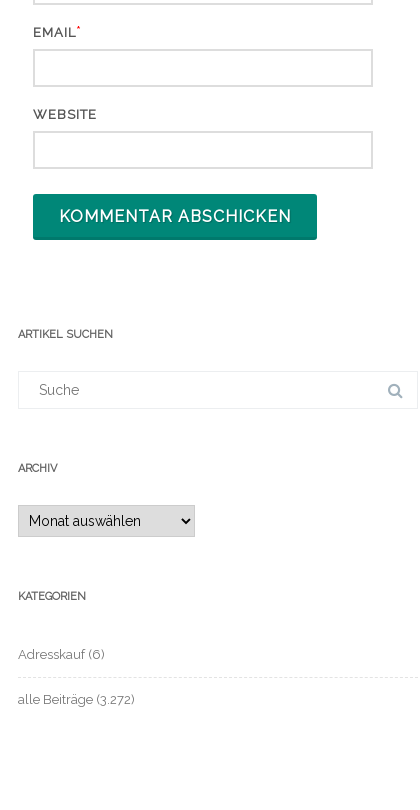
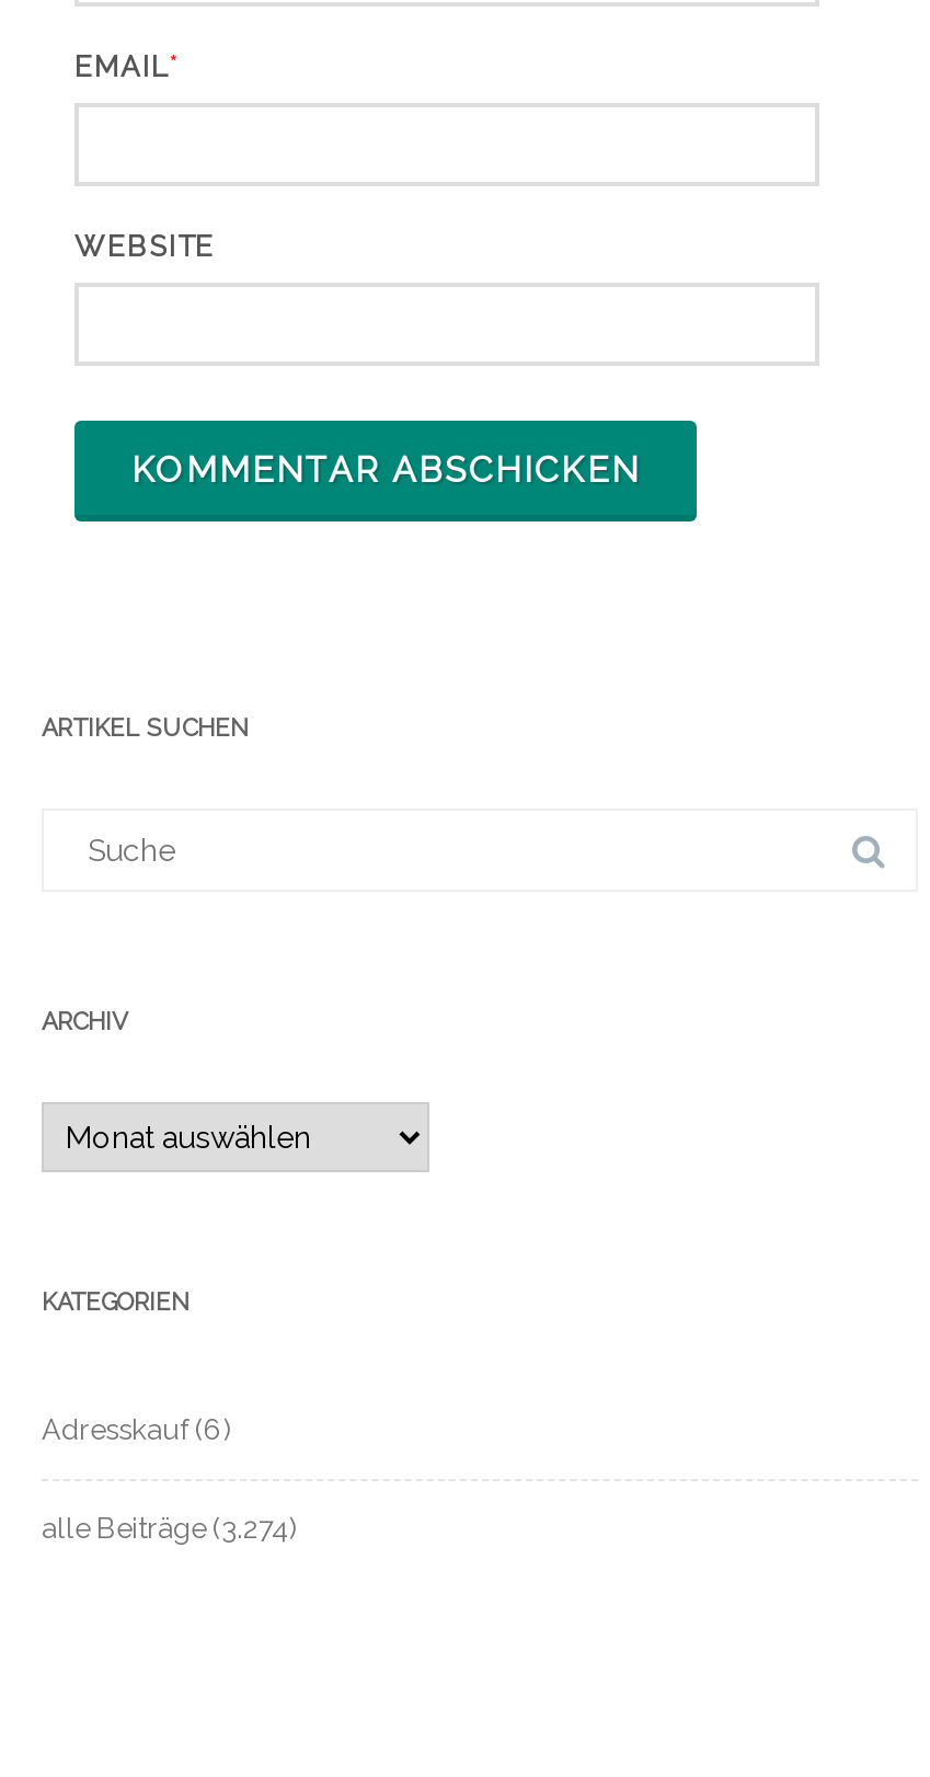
- alle Beiträge (3.272)
+ alle Beiträge (3.274)
